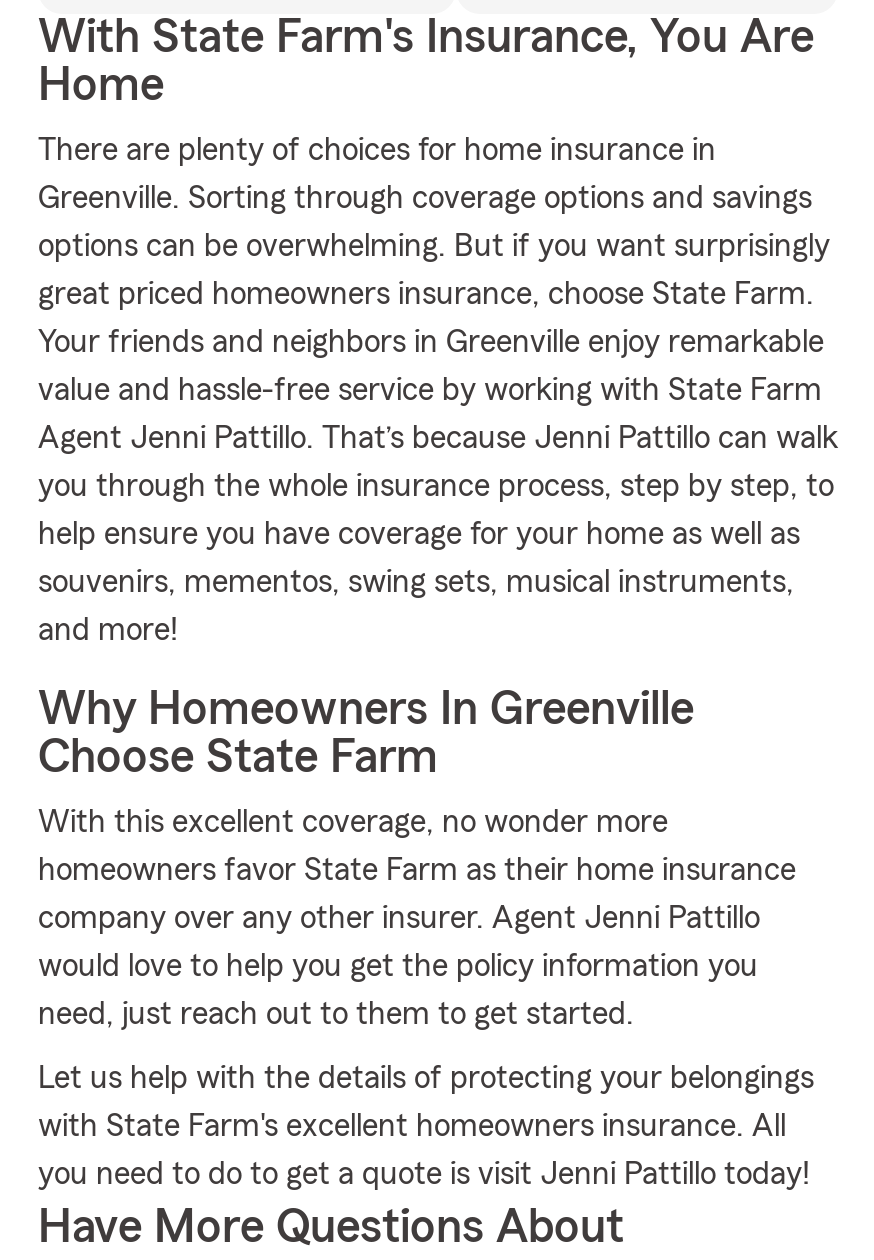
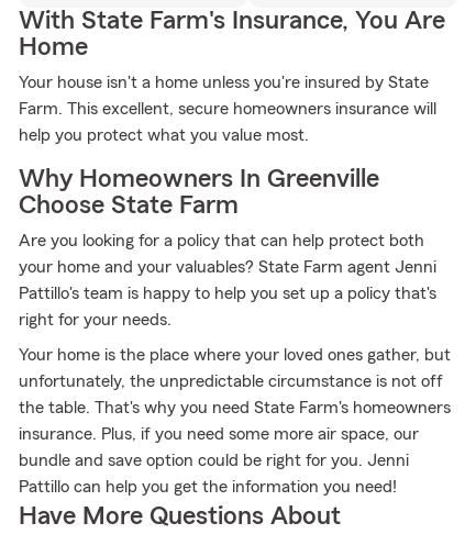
- There are plenty of choices for home insurance in
- Greenville. Sorting through coverage options and savings
- options can be overwhelming. But if you want surprisingly
- great priced homeowners insurance, choose State Farm.
- Your friends and neighbors in Greenville enjoy remarkable
- value and hassle-free service by working with State Farm
- Agent Jenni Pattillo. That’s because Jenni Pattillo can walk
- you through the whole insurance process, step by step, to
- help ensure you have coverage for your home as well as
- souvenirs, mementos, swing sets, musical instruments,
- and more!
+ Your house isn't a home unless you're insured by State
+ Farm. This excellent, secure homeowners insurance will
+ help you protect what you value most.

moved up: Why Homeowners In Greenville | Choose State Farm

- With this excellent coverage, no wonder more
- homeowners favor State Farm as their home insurance
- company over any other insurer. Agent Jenni Pattillo
- would love to help you get the policy information you
- need, just reach out to them to get started.
- Let us help with the details of protecting your belongings
- with State Farm's excellent homeowners insurance. All
- you need to do to get a quote is visit Jenni Pattillo today!
+ Are you looking for a policy that can help protect both
+ your home and your valuables? State Farm agent Jenni
+ Pattillo's team is happy to help you set up a policy that's
+ right for your needs.
+ Your home is the place where your loved ones gather, but
+ unfortunately, the unpredictable circumstance is not off
+ the table. That's why you need State Farm's homeowners
+ insurance. Plus, if you need some more air space, our
+ bundle and save option could be right for you. Jenni
+ Pattillo can help you get the information you need!
